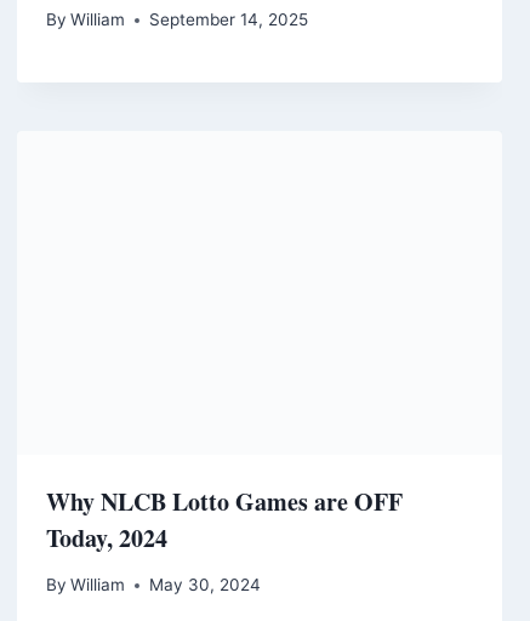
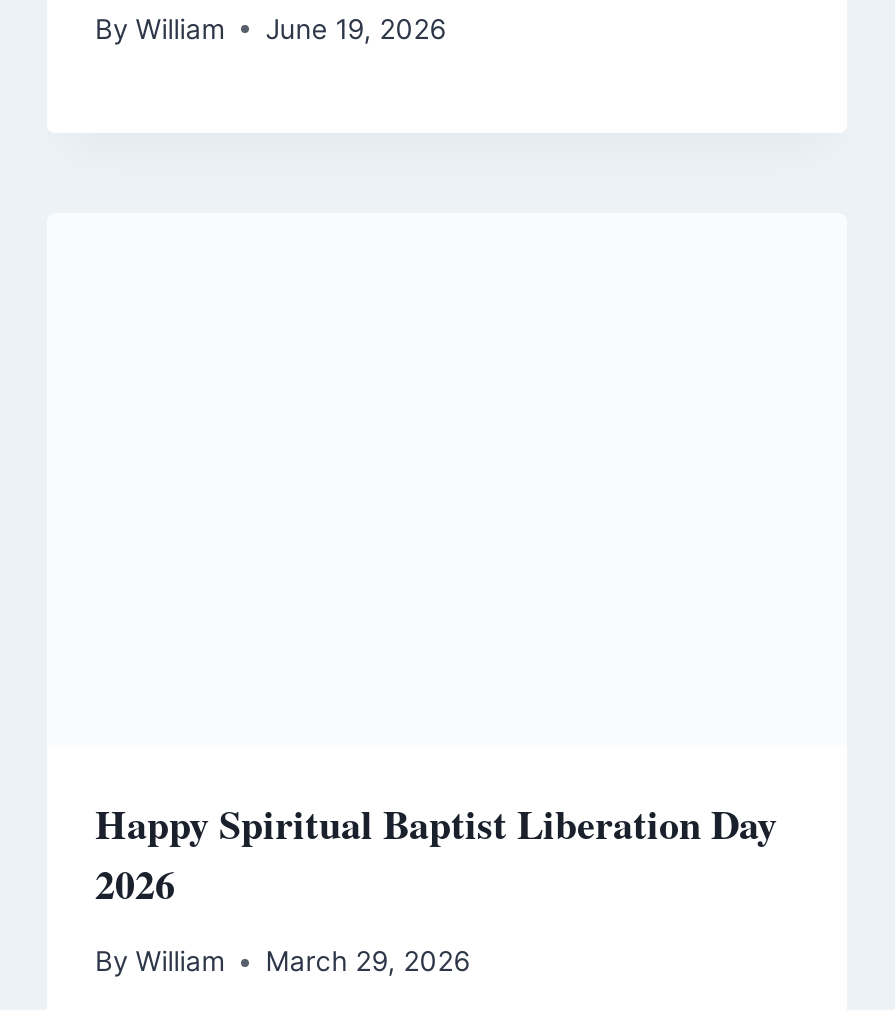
- By William September 14, 2025
+ By William June 19, 2026

- Why NLCB Lotto Games are OFF
- Today, 2024
+ Happy Spiritual Baptist Liberation Day
+ 2026

- By William May 30, 2024
+ By William March 29, 2026
